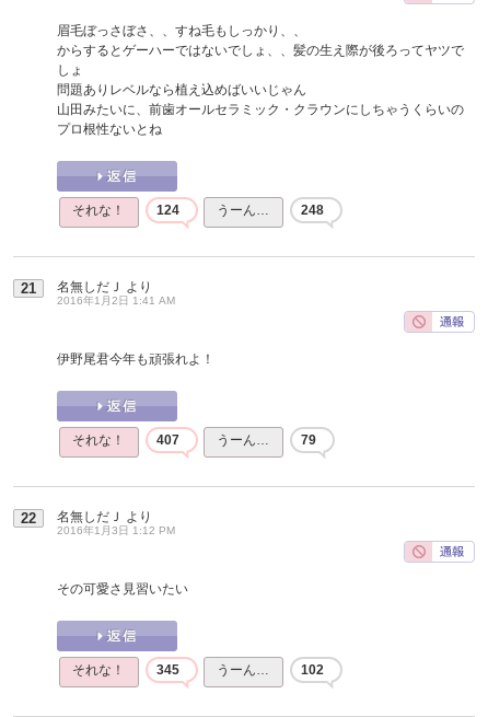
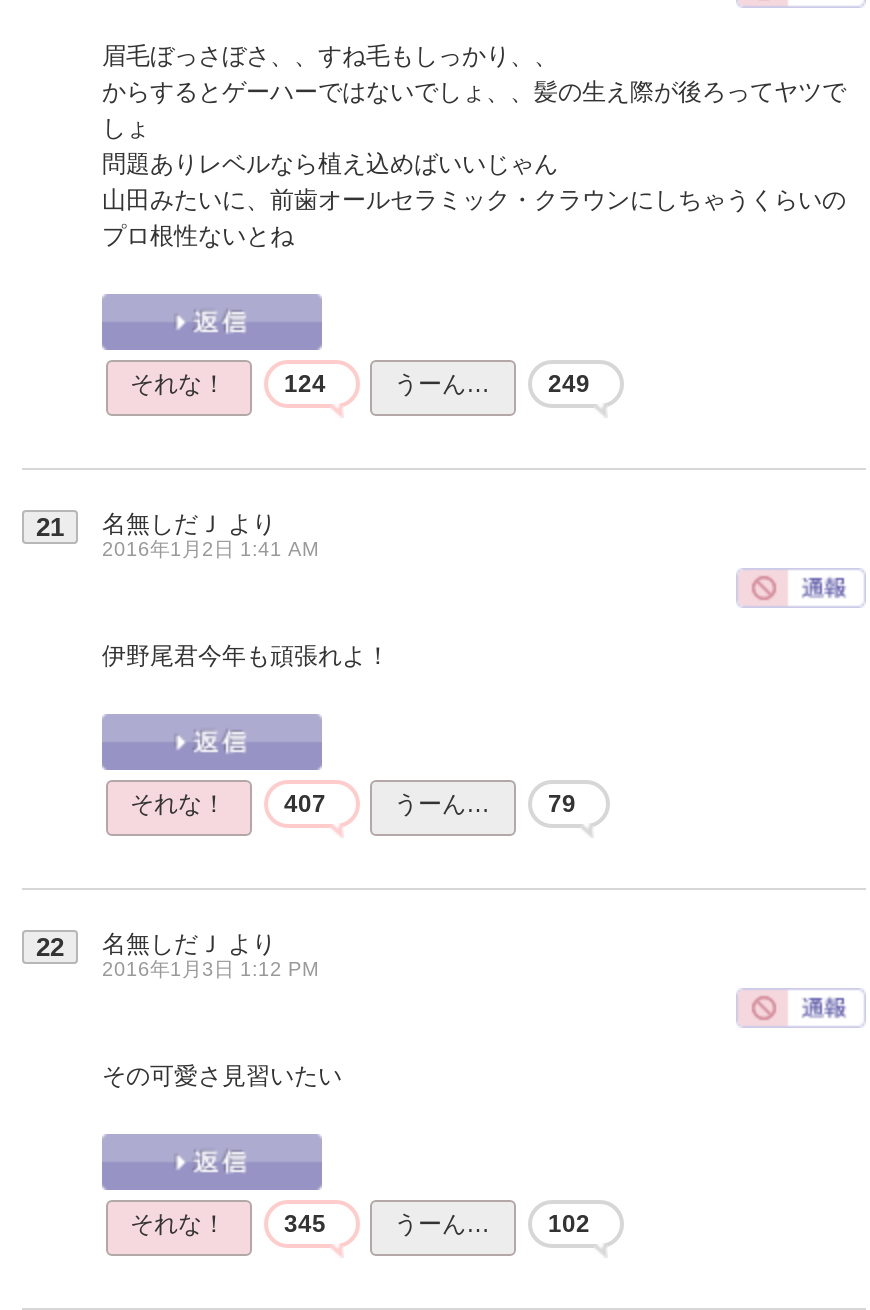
- 248
+ 249
